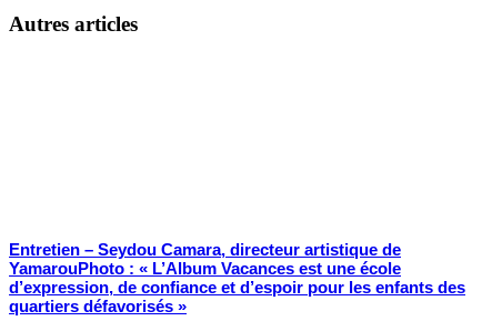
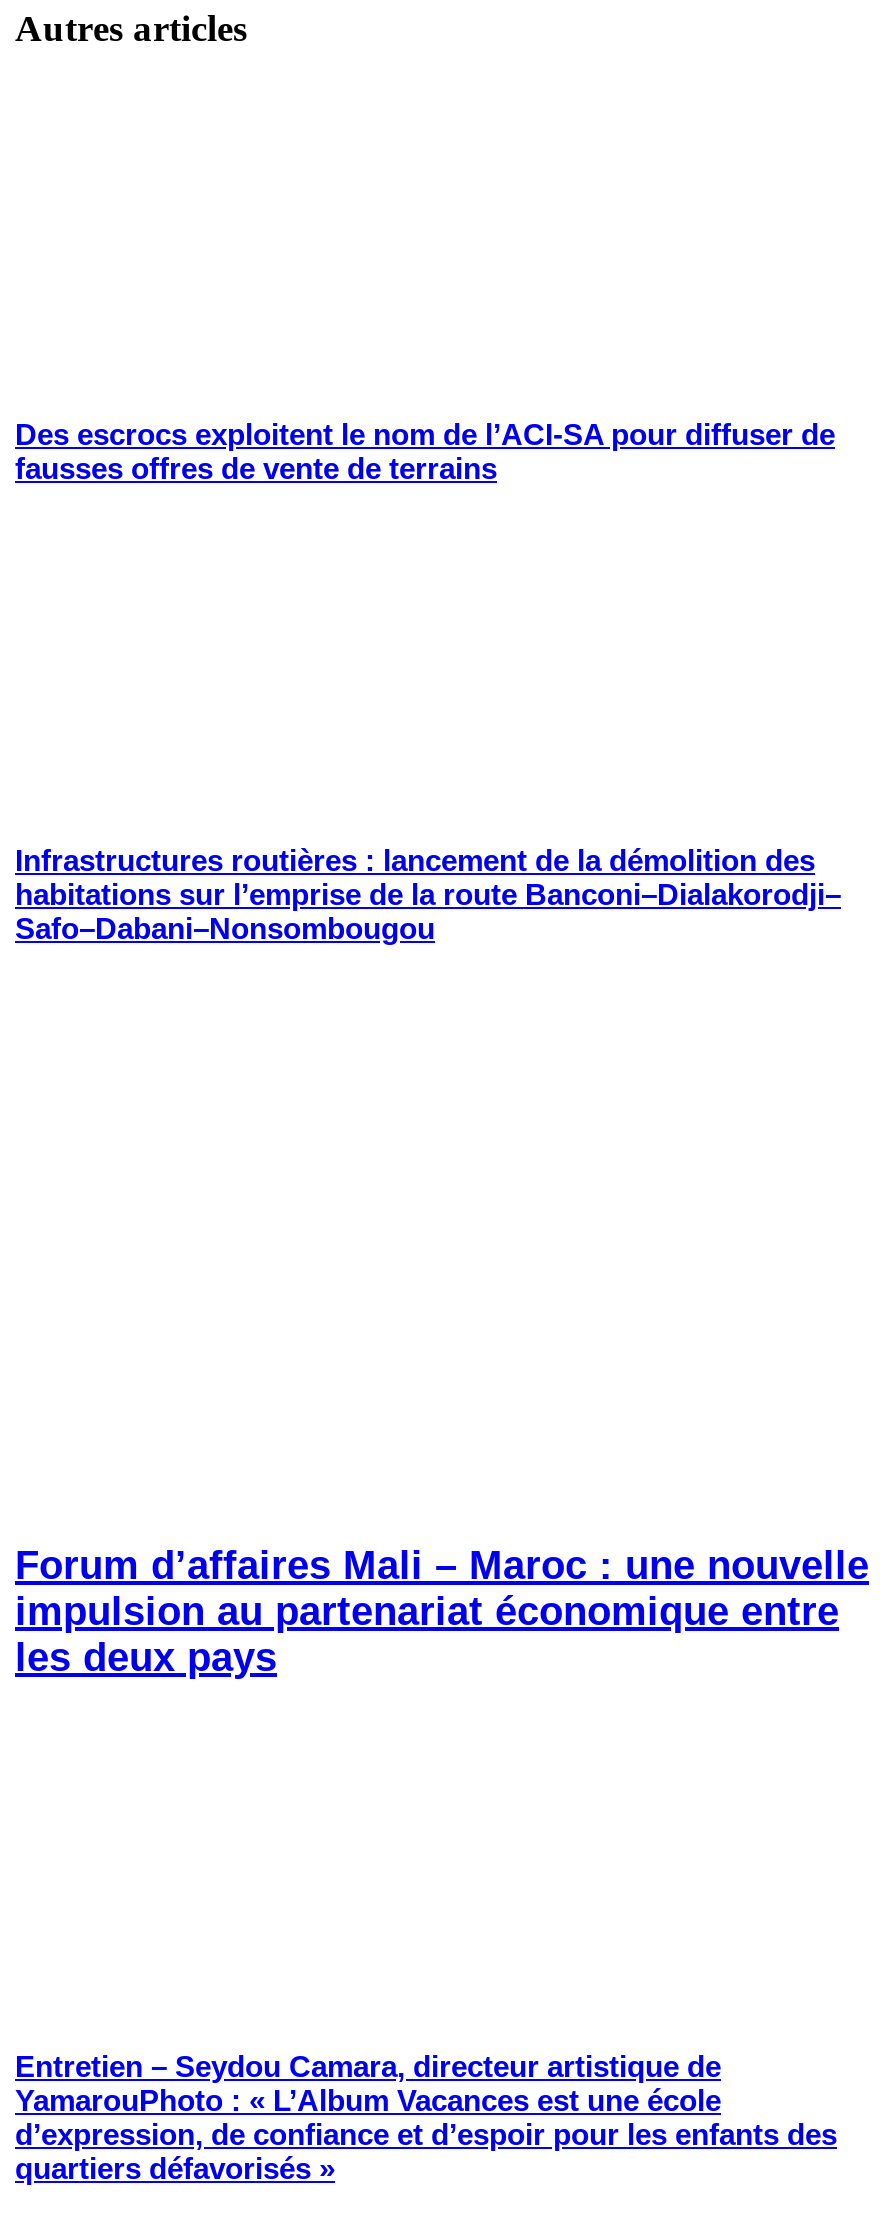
+ Des escrocs exploitent le nom de l’ACI-SA pour diffuser de
+ fausses offres de vente de terrains

+ Infrastructures routières : lancement de la démolition des
+ habitations sur l’emprise de la route Banconi–Dialakorodji–
+ Safo–Dabani–Nonsombougou

+ Forum d’affaires Mali – Maroc : une nouvelle
+ impulsion au partenariat économique entre
+ les deux pays
